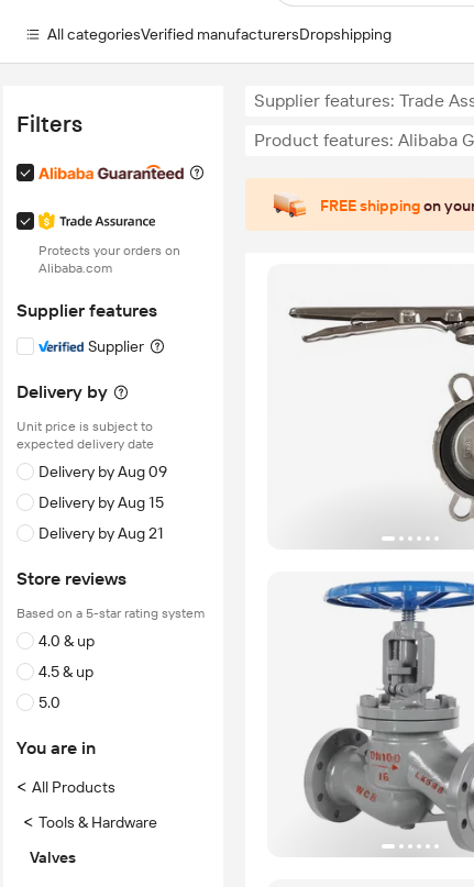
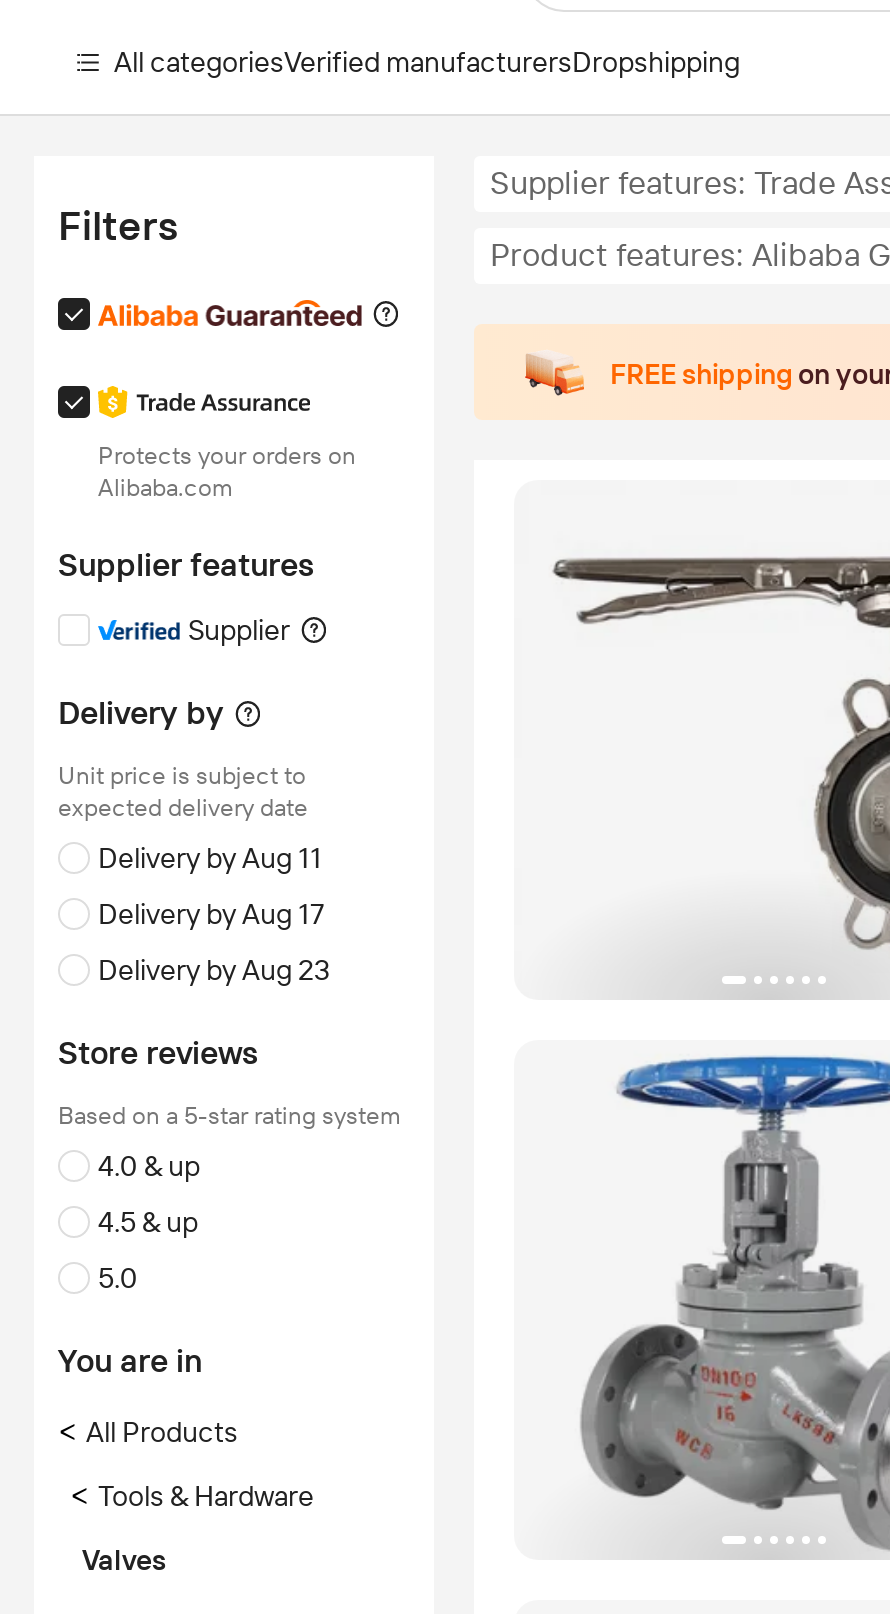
- Delivery by Aug 09
+ Delivery by Aug 11

- Delivery by Aug 15
+ Delivery by Aug 17

- Delivery by Aug 21
+ Delivery by Aug 23
